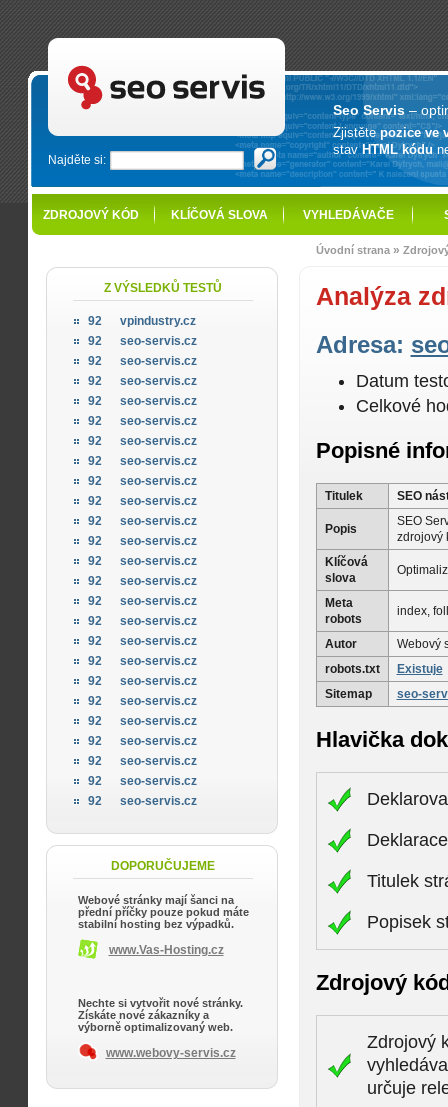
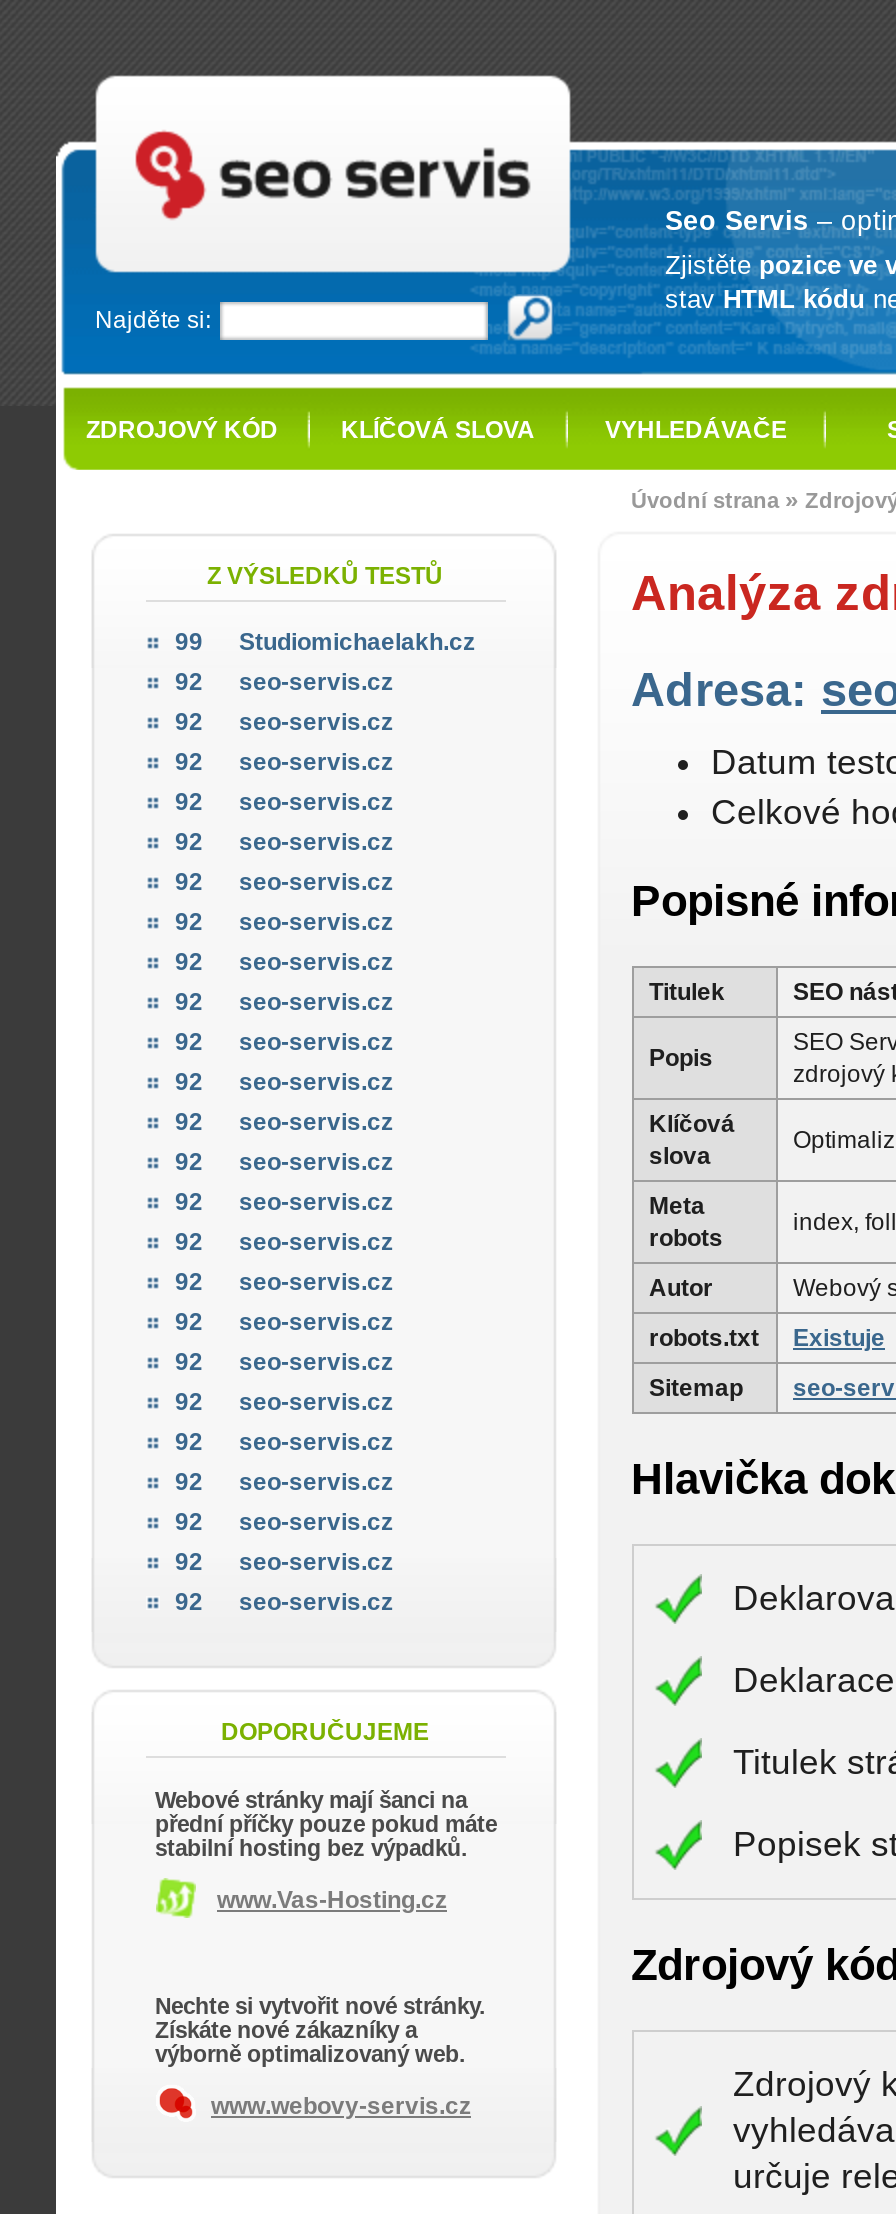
- 92
- vpindustry.cz
+ 99
+ Studiomichaelakh.cz
